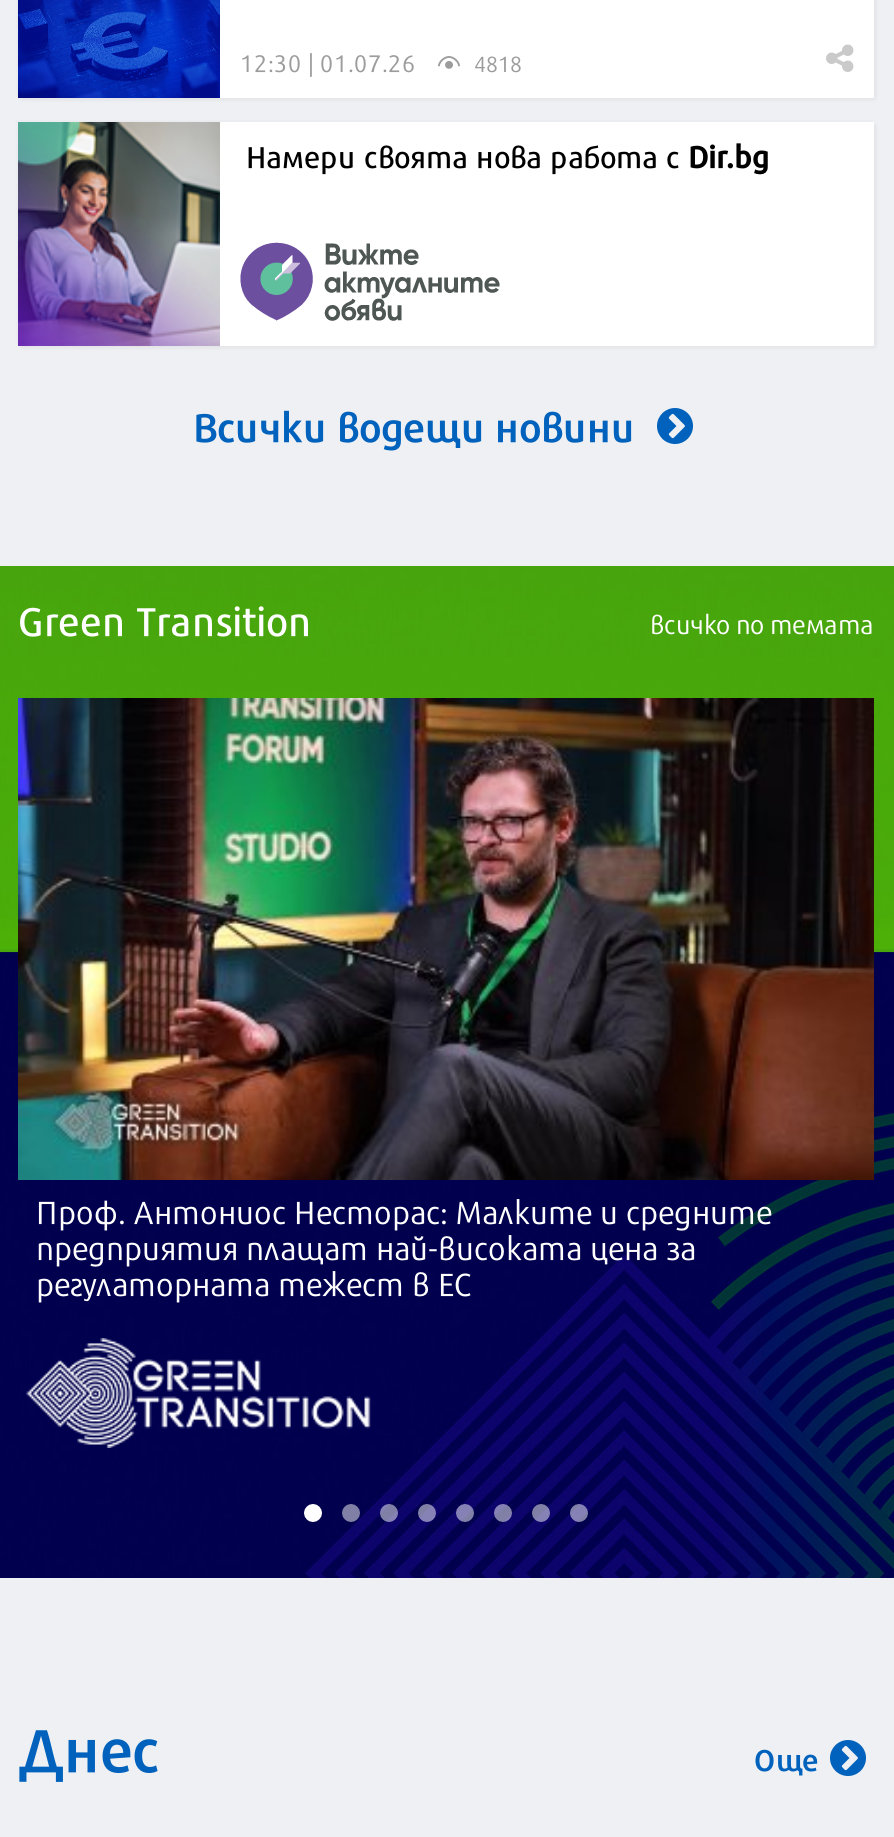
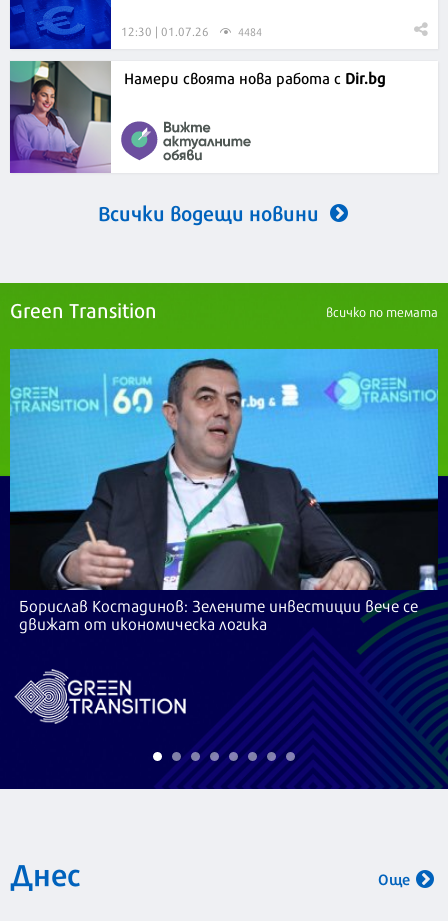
- 4818
+ 4484

- [image]
- Проф. Антониос Несторас: Малките и средните
- предприятия плащат най-високата цена за
- регулаторната тежест в ЕС
+ [image]
+ Борислав Костадинов: Зелените инвестиции вече се
+ движат от икономическа логика
